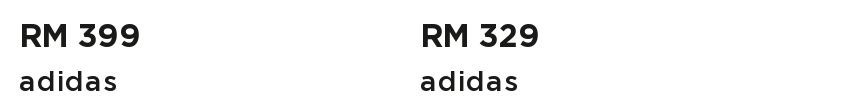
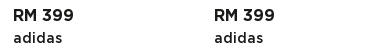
- RM 329
+ RM 399
